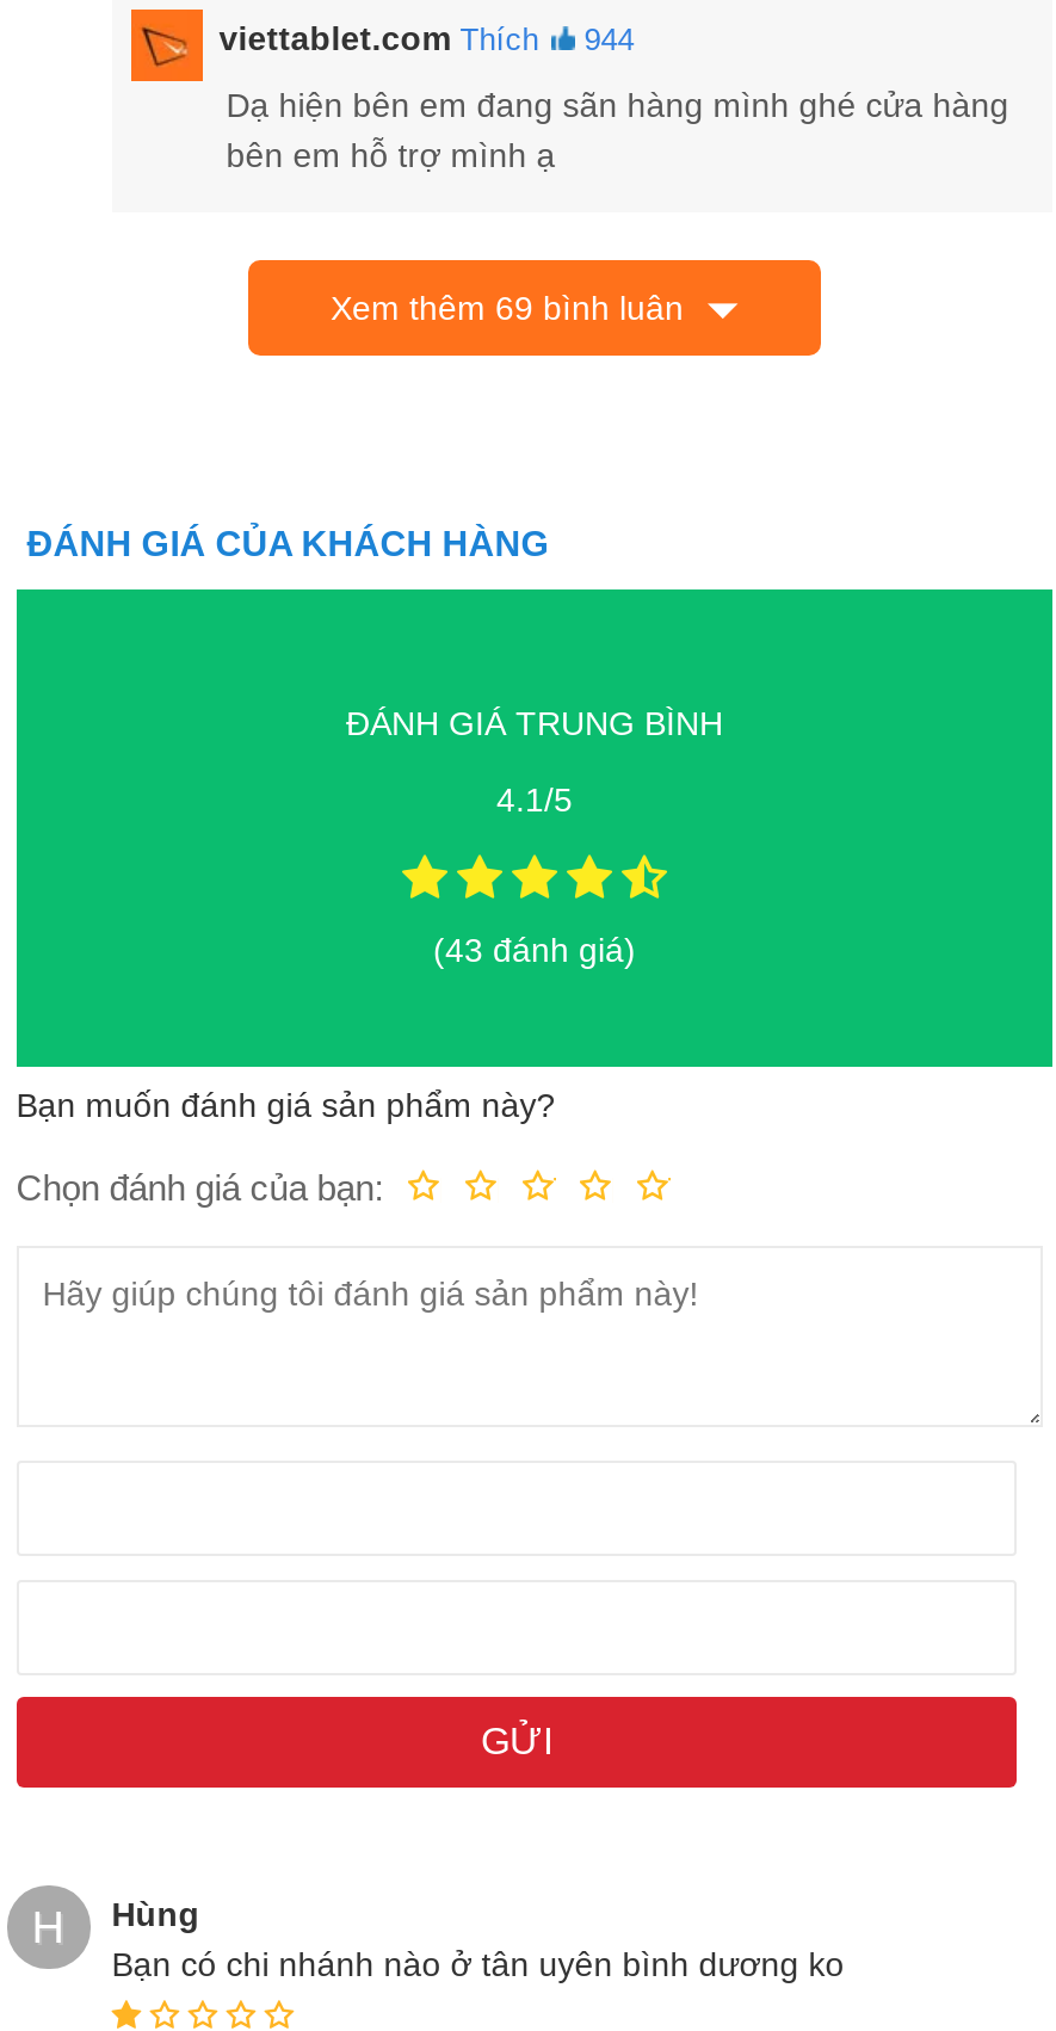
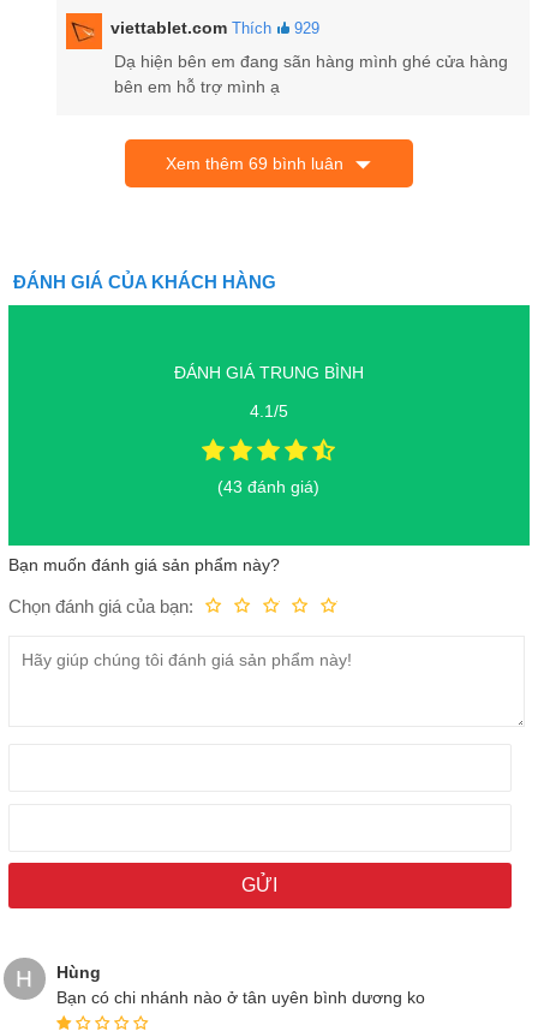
- viettablet.com Thích 944
+ viettablet.com Thích 929
